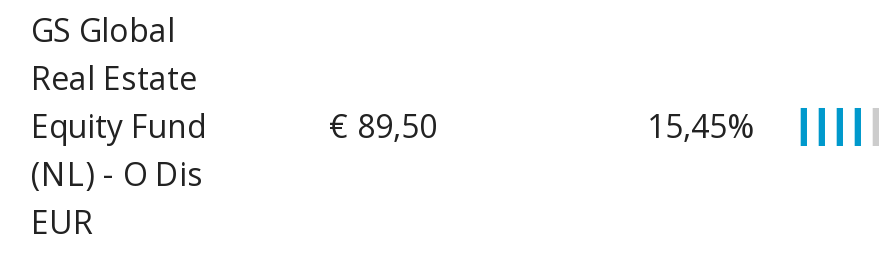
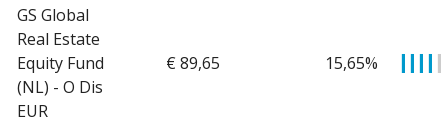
- € 89,50
+ € 89,65

- 15,45%
+ 15,65%
